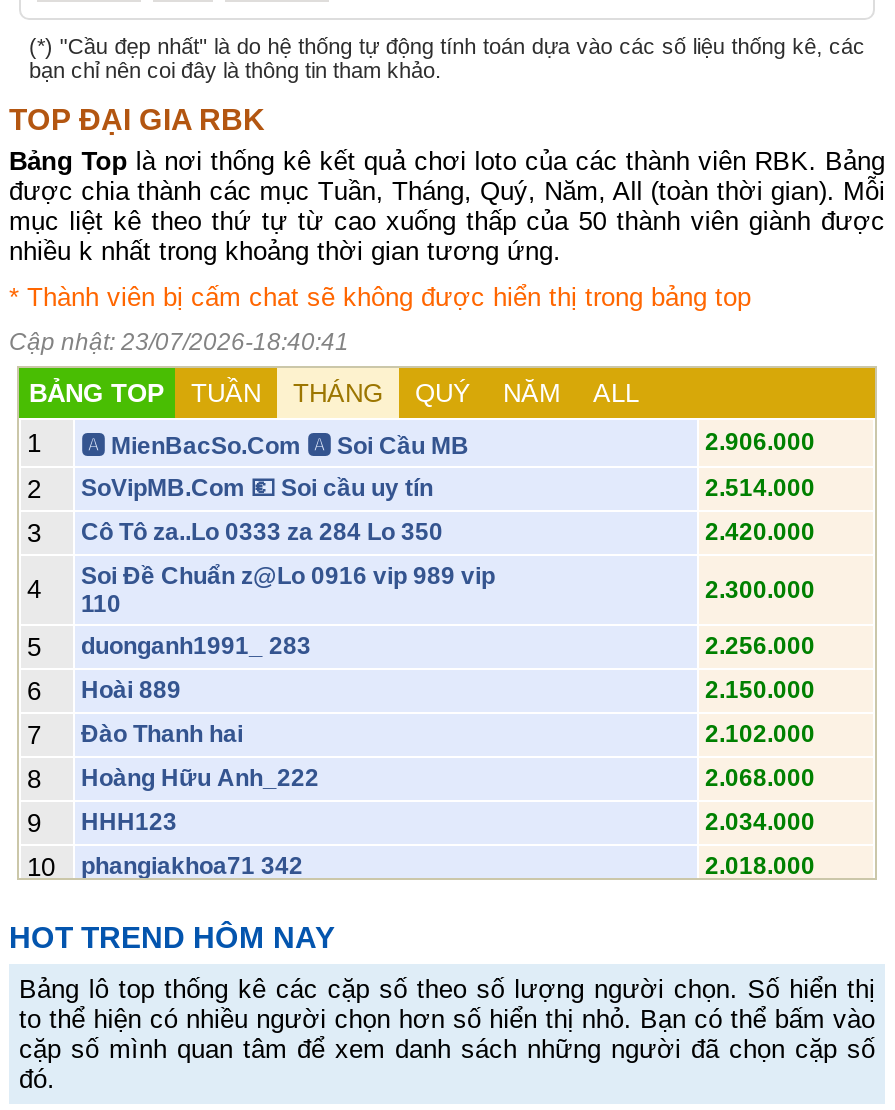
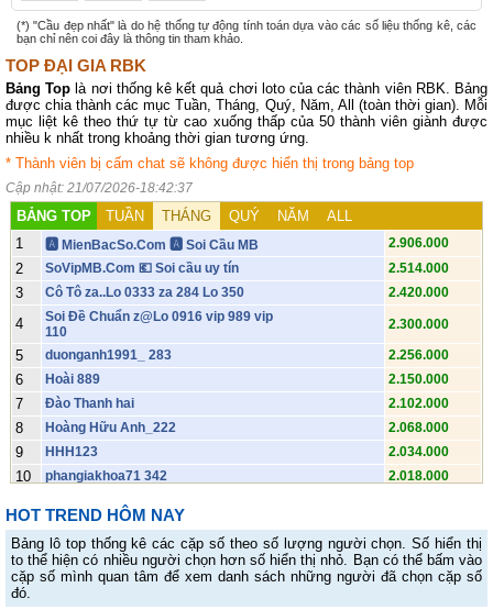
- Cập nhật: 23/07/2026-18:40:41
+ Cập nhật: 21/07/2026-18:42:37
